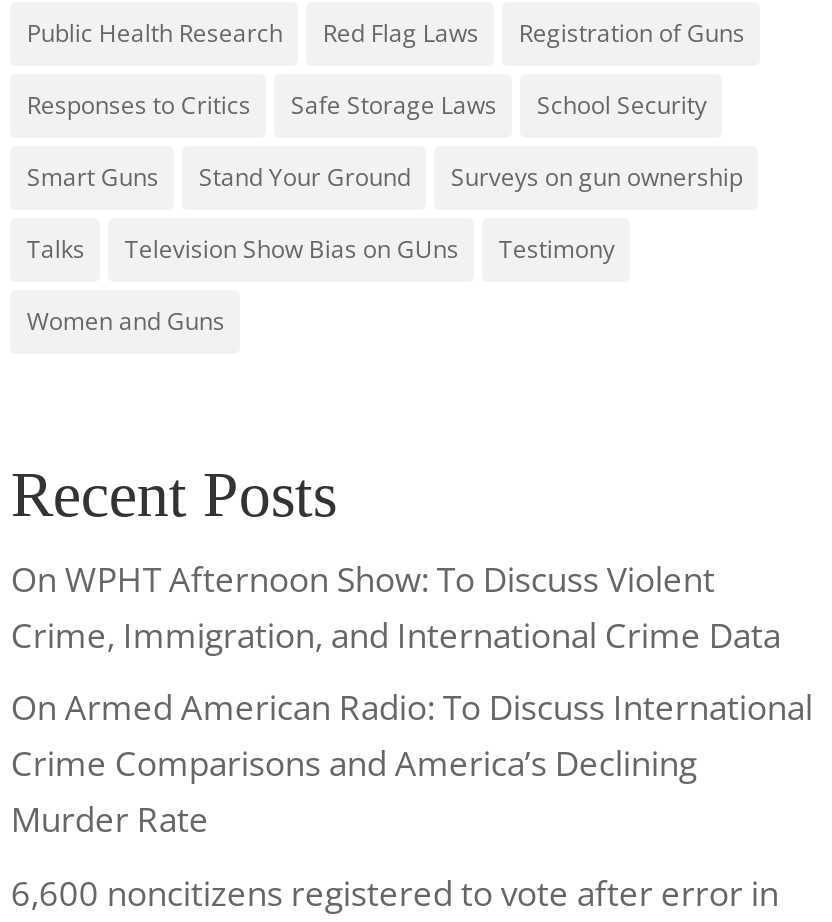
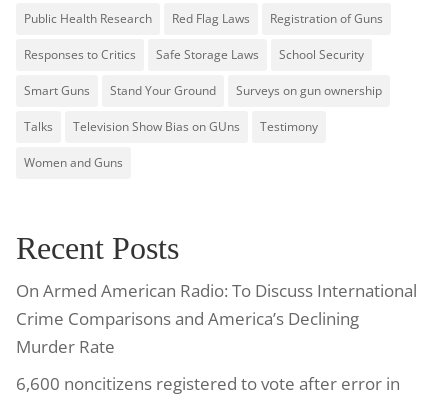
- On WPHT Afternoon Show: To Discuss Violent
- Crime, Immigration, and International Crime Data
